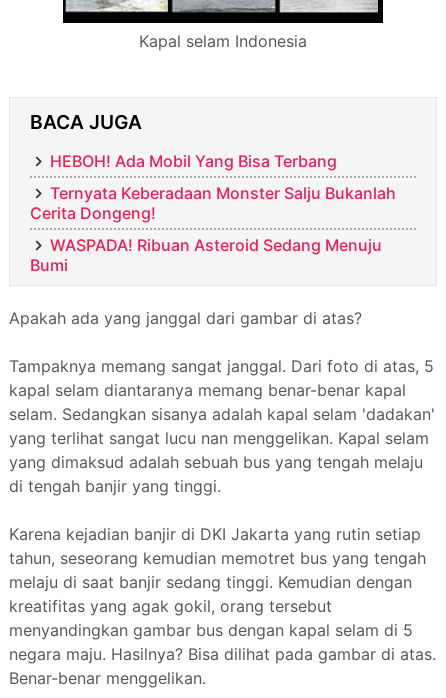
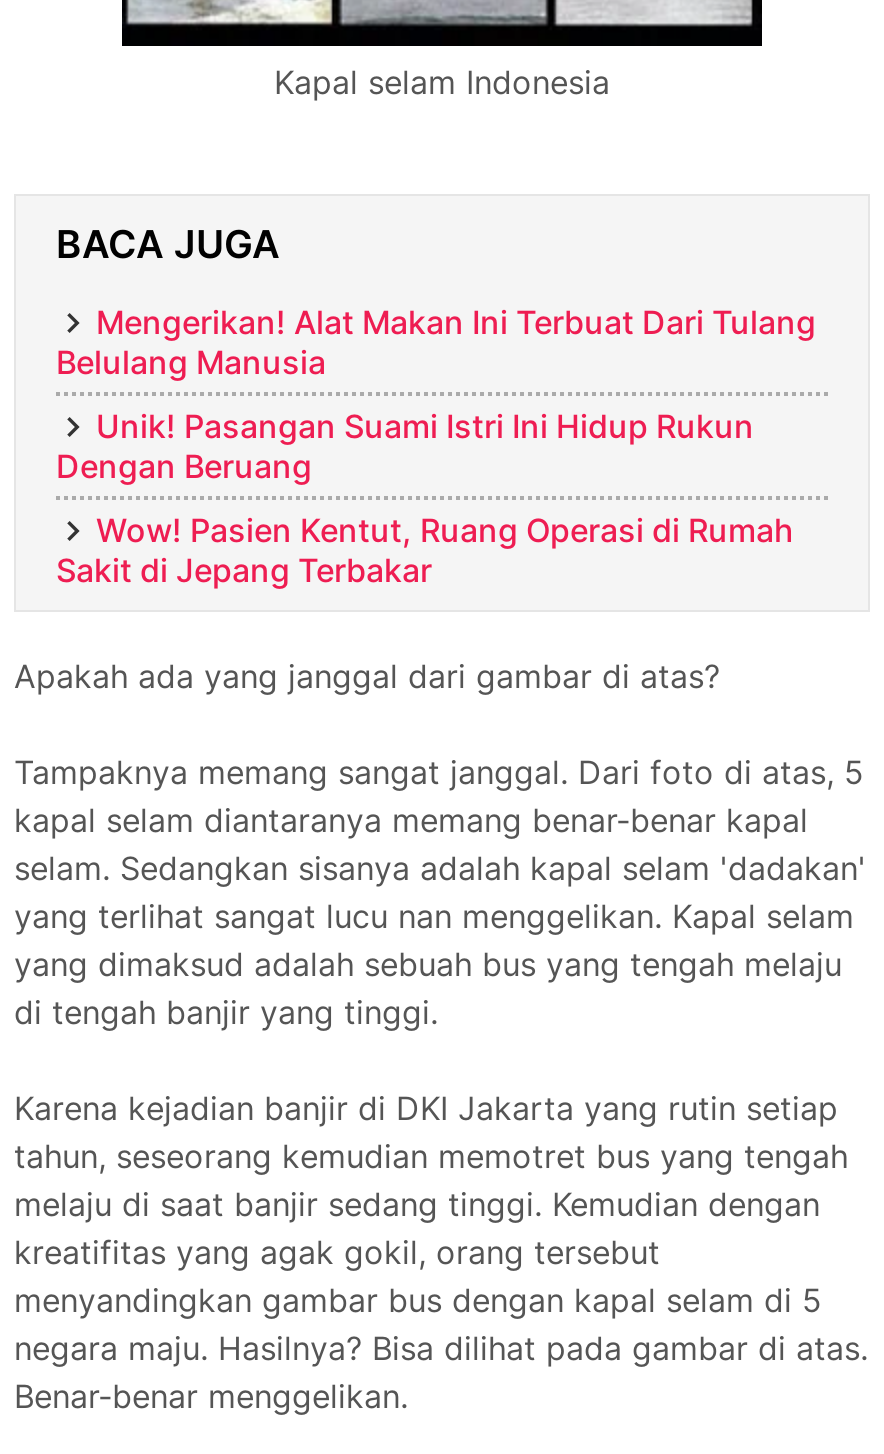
- HEBOH! Ada Mobil Yang Bisa Terbang
+ Mengerikan! Alat Makan Ini Terbuat Dari Tulang
+ Belulang Manusia

- Ternyata Keberadaan Monster Salju Bukanlah
- Cerita Dongeng!
+ Unik! Pasangan Suami Istri Ini Hidup Rukun
+ Dengan Beruang

- WASPADA! Ribuan Asteroid Sedang Menuju
- Bumi
+ Wow! Pasien Kentut, Ruang Operasi di Rumah
+ Sakit di Jepang Terbakar
